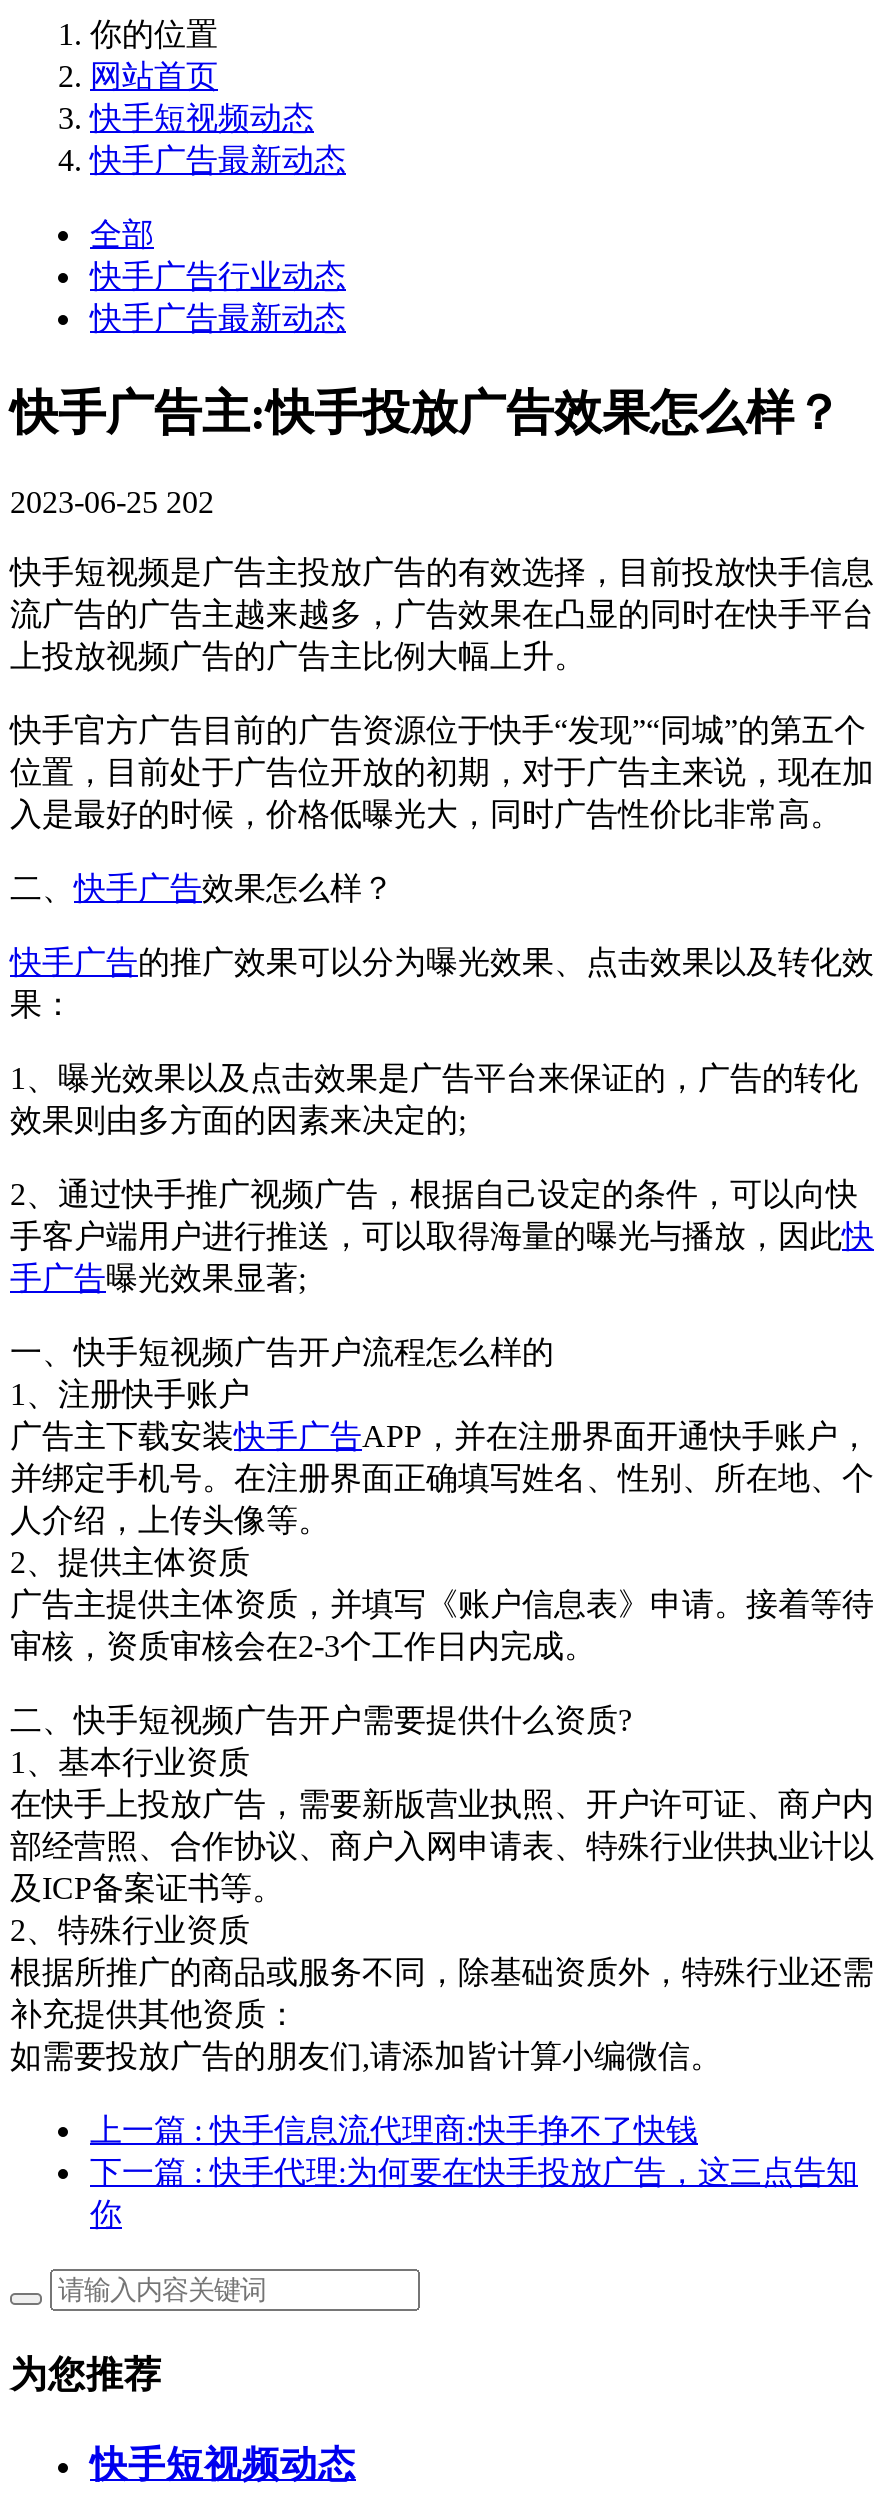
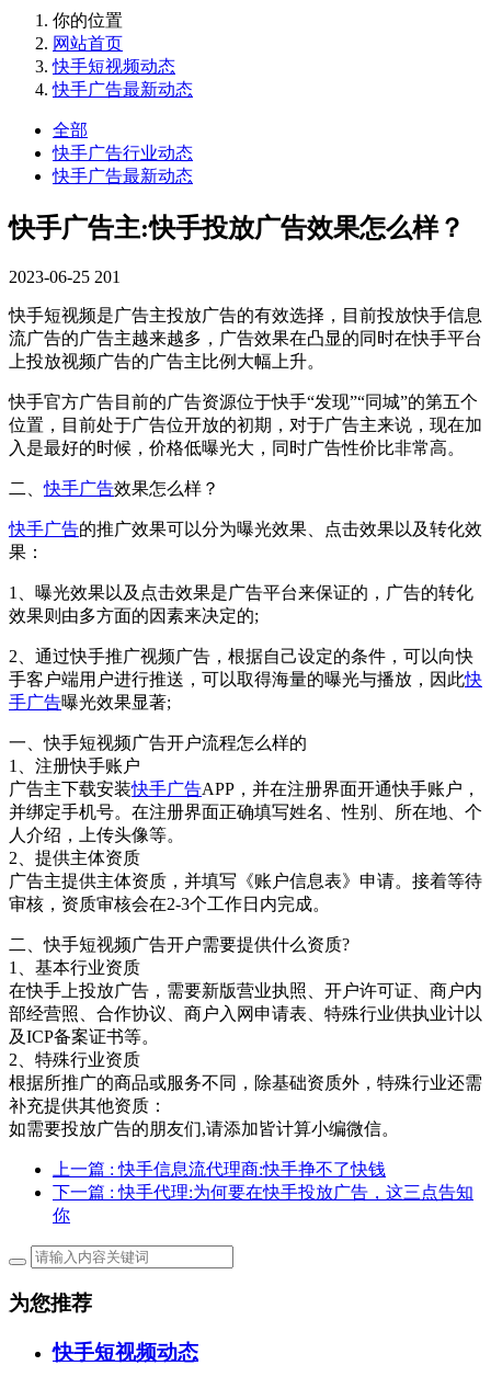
- 2023-06-25 202
+ 2023-06-25 201
